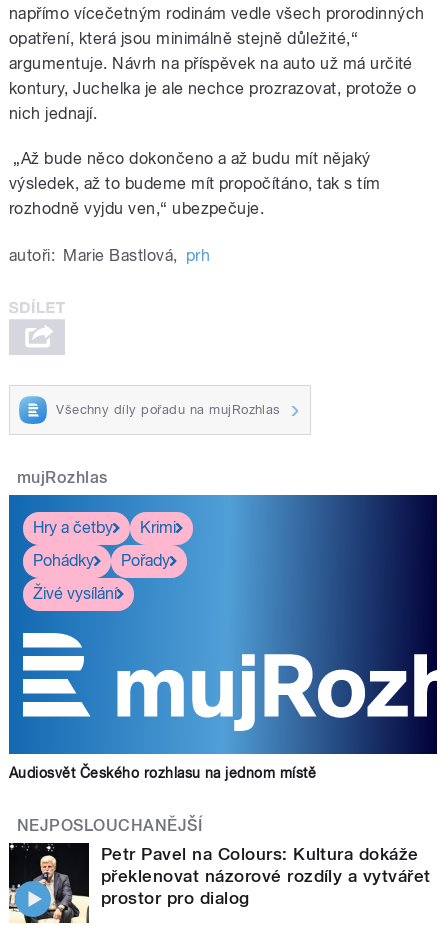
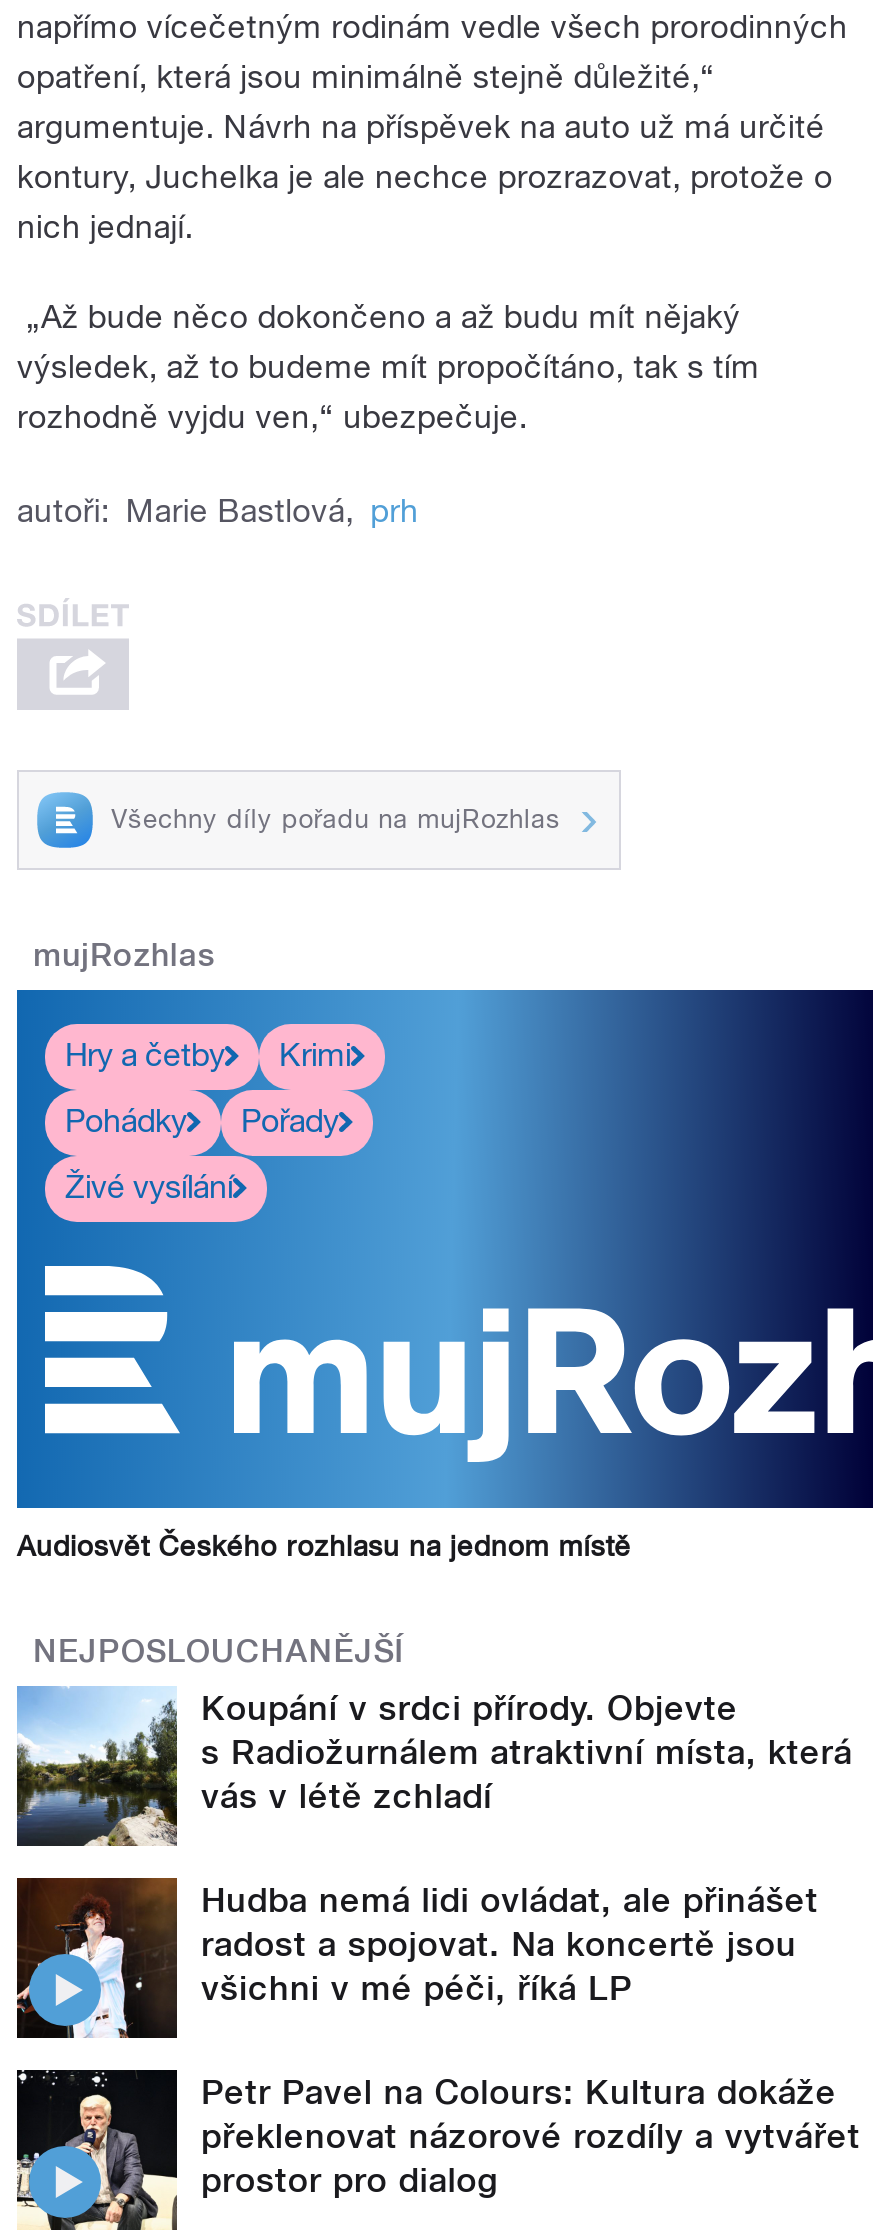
+ [image]
+ Koupání v srdci přírody. Objevte
+ s Radiožurnálem atraktivní místa, která
+ vás v létě zchladí
+ Hudba nemá lidi ovládat, ale přinášet
+ radost a spojovat. Na koncertě jsou
+ všichni v mé péči, říká LP

+ [image]
